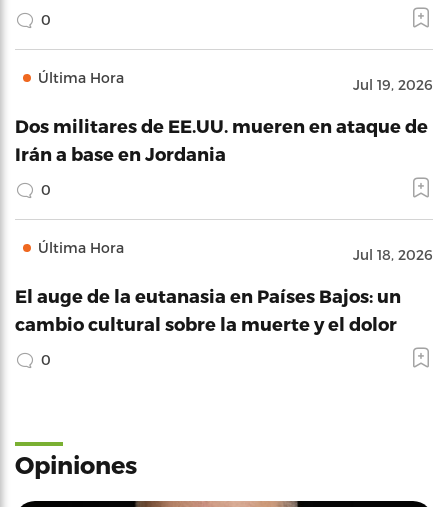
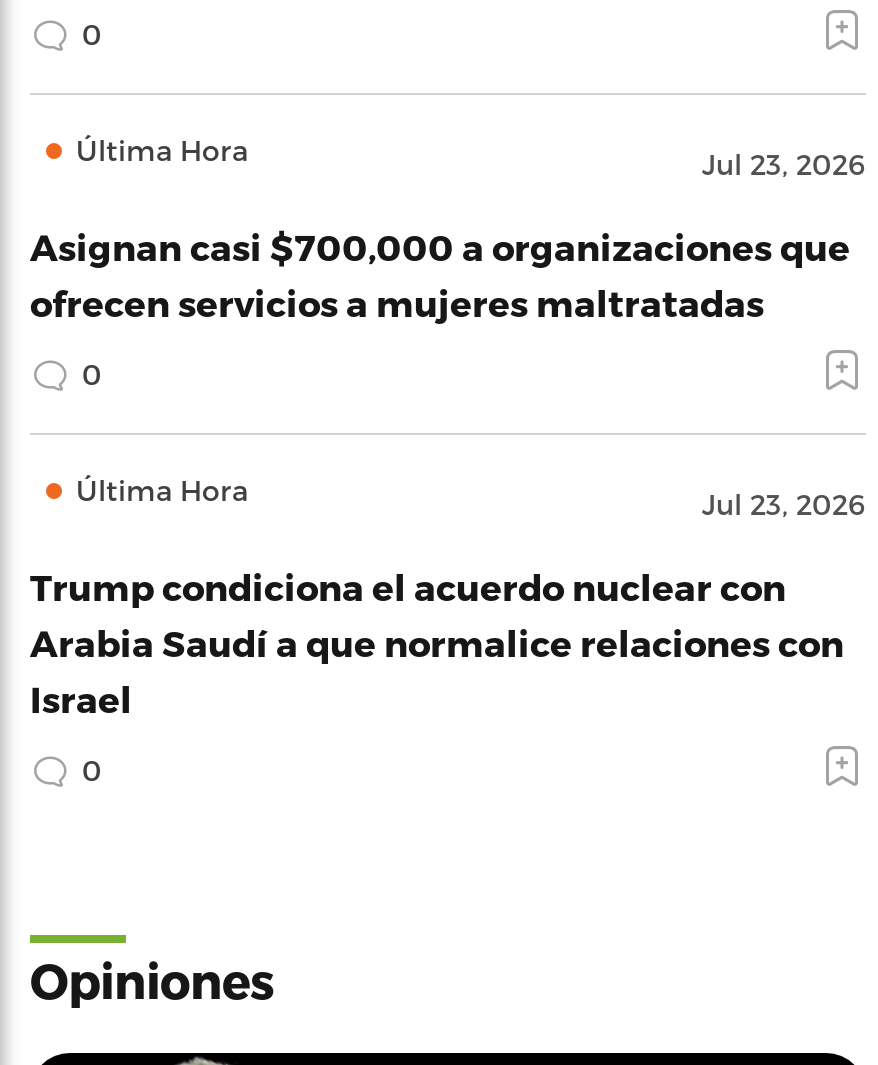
- Jul 19, 2026
+ Jul 23, 2026

- Dos militares de EE.UU. mueren en ataque de
- Irán a base en Jordania
+ Asignan casi $700,000 a organizaciones que
+ ofrecen servicios a mujeres maltratadas

- Jul 18, 2026
+ Jul 23, 2026

- El auge de la eutanasia en Países Bajos: un
- cambio cultural sobre la muerte y el dolor
+ Trump condiciona el acuerdo nuclear con
+ Arabia Saudí a que normalice relaciones con
+ Israel
